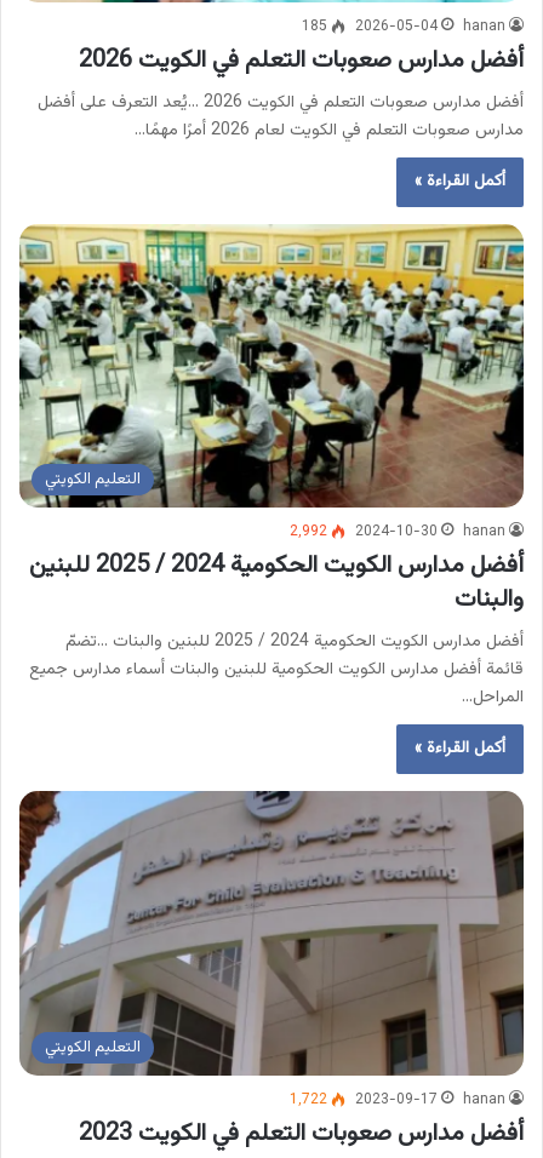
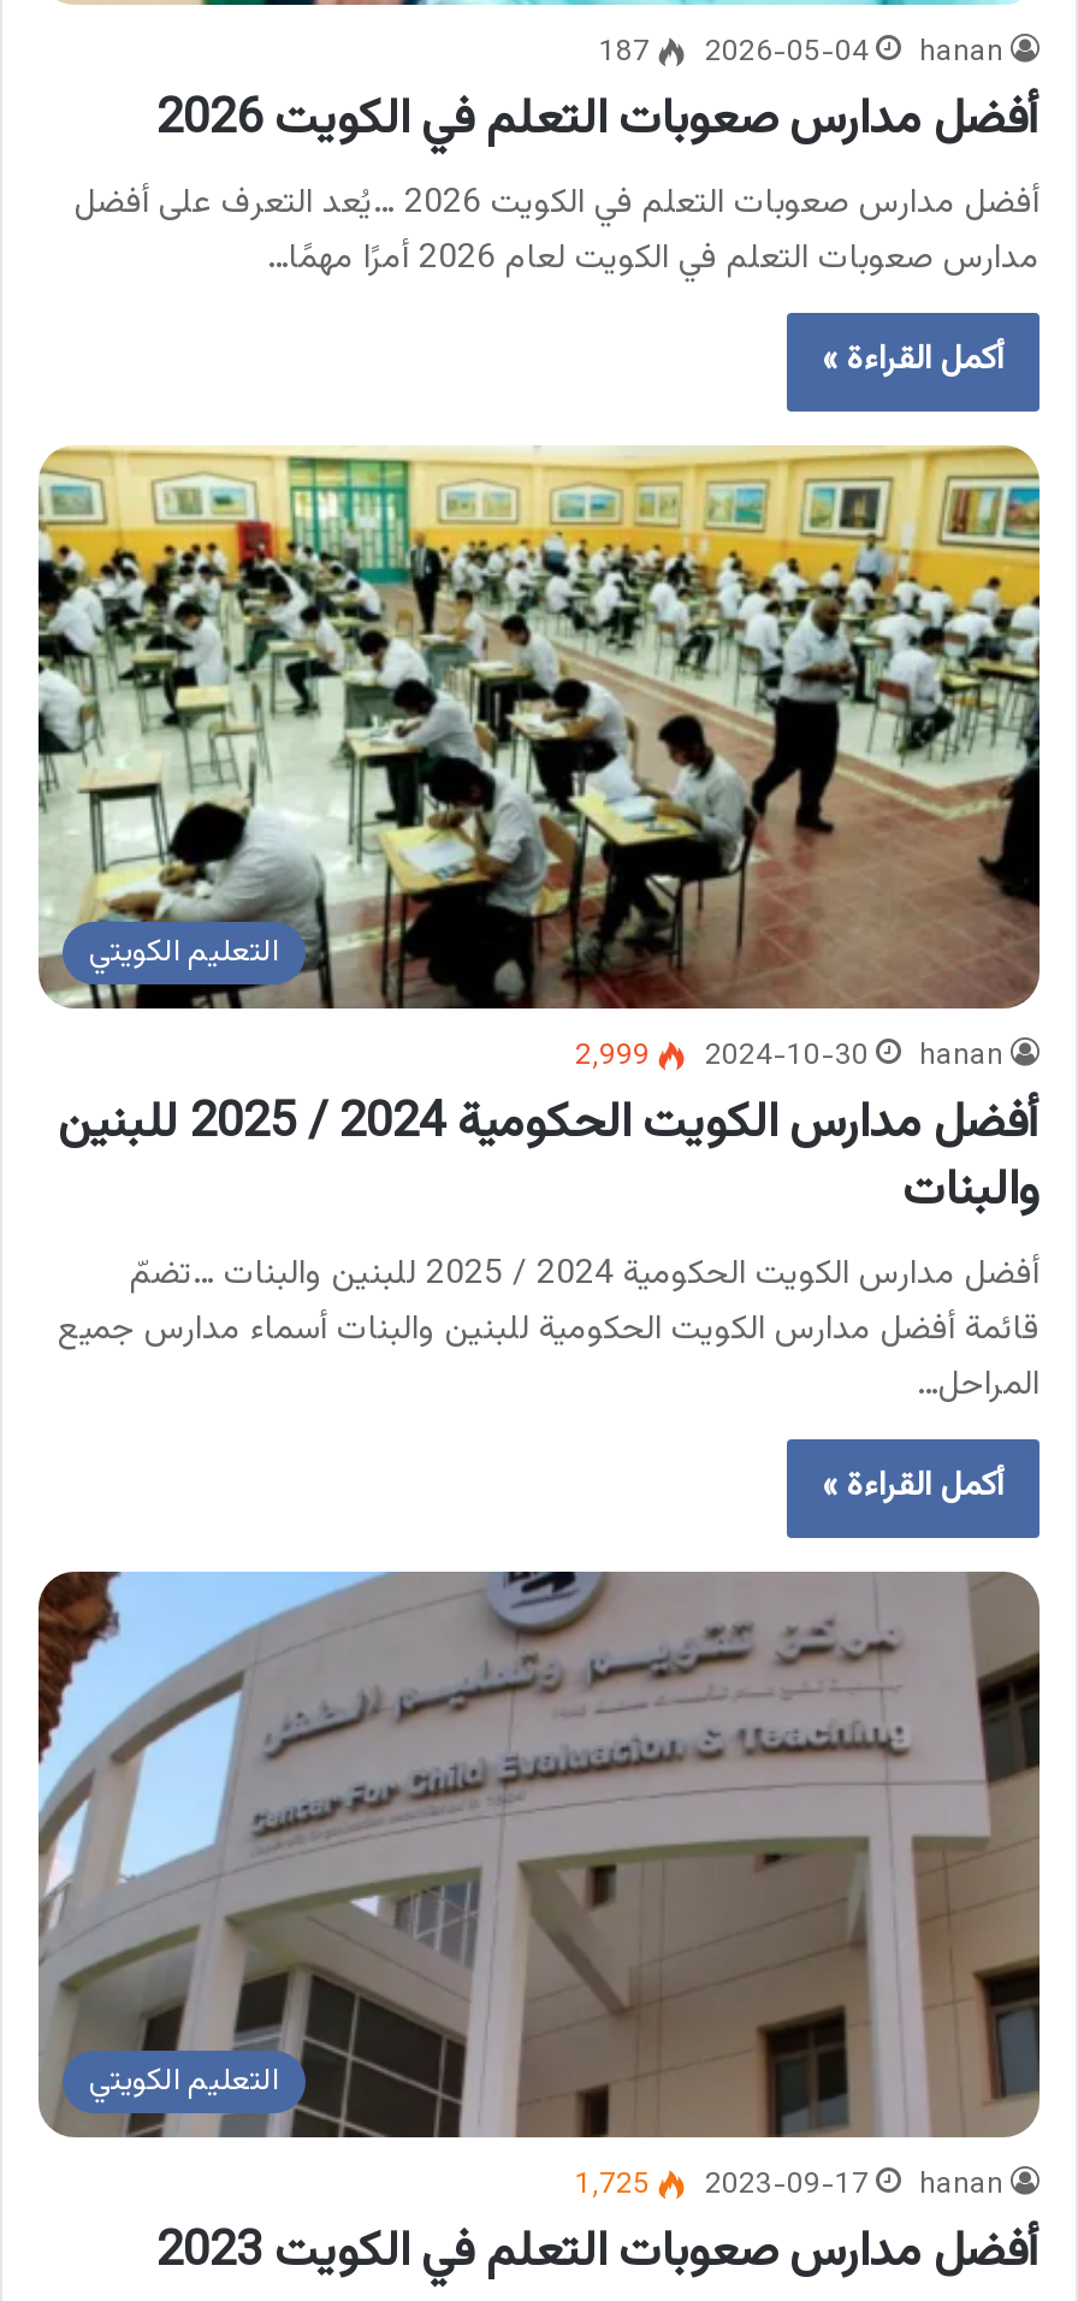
- 185 2026-05-04 hanan
+ 187 2026-05-04 hanan

- 2٬992 2024-10-30 hanan
+ 2٬999 2024-10-30 hanan

- 1٬722 2023-09-17 hanan
+ 1٬725 2023-09-17 hanan
